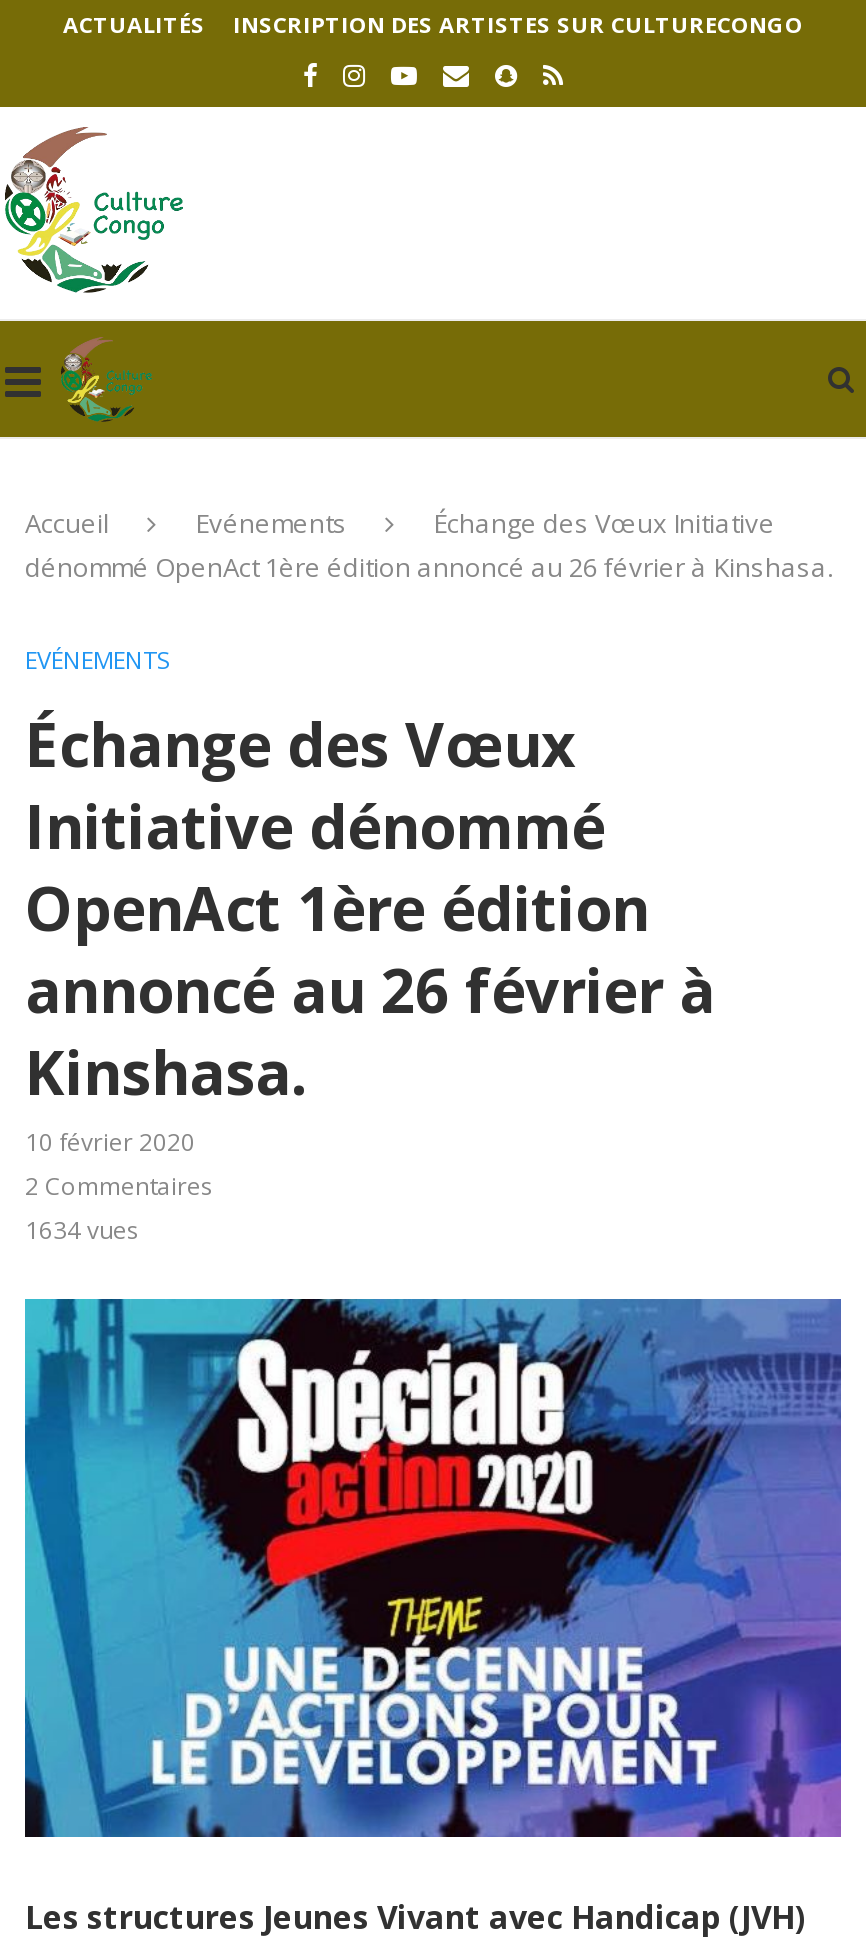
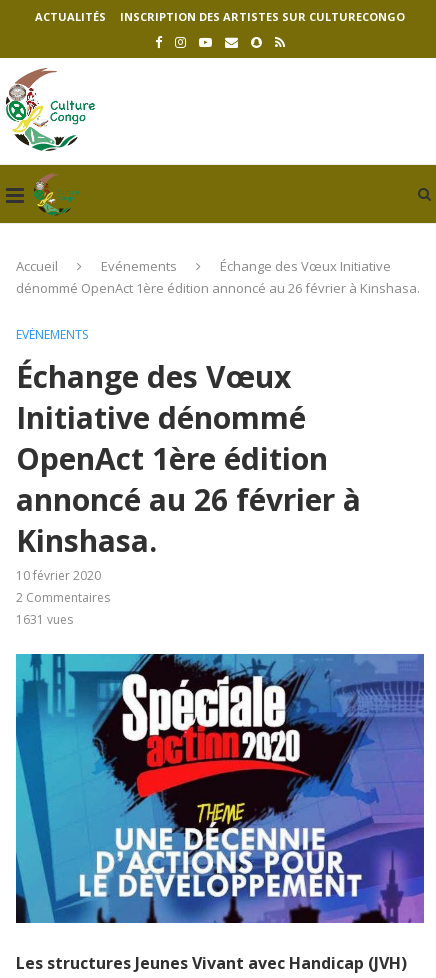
- 1634 vues
+ 1631 vues
